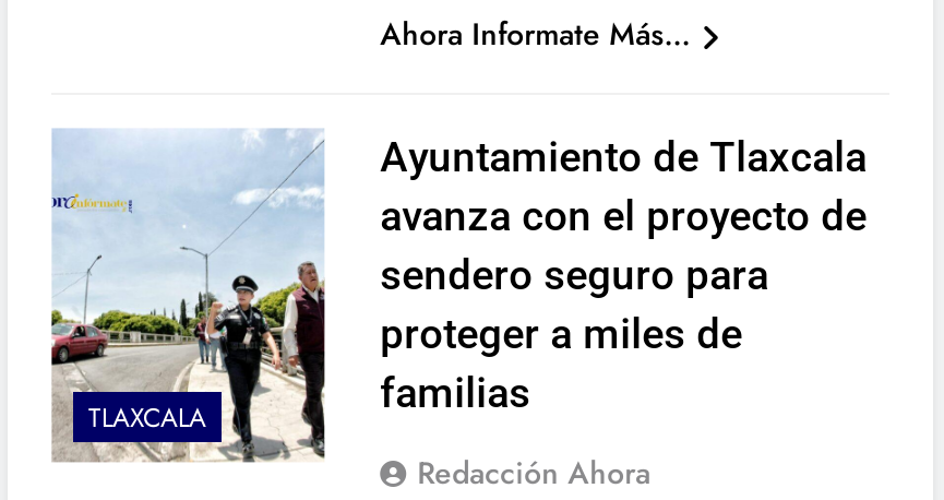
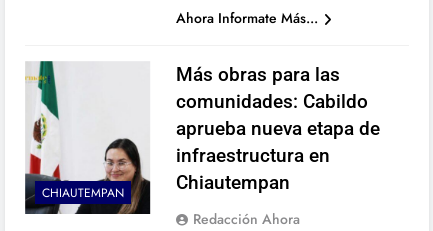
- [image]
- TLAXCALA
+ [image]
+ CHIAUTEMPAN

- Ayuntamiento de Tlaxcala
- avanza con el proyecto de
- sendero seguro para
- proteger a miles de
- familias
+ Más obras para las
+ comunidades: Cabildo
+ aprueba nueva etapa de
+ infraestructura en
+ Chiautempan
